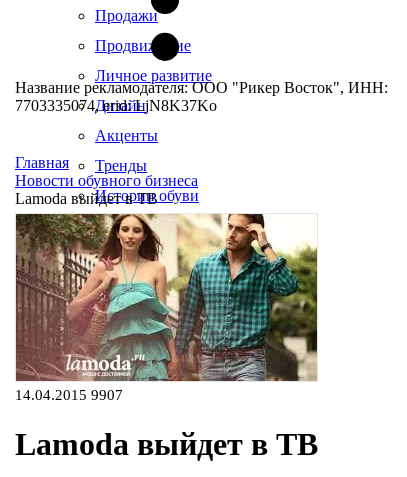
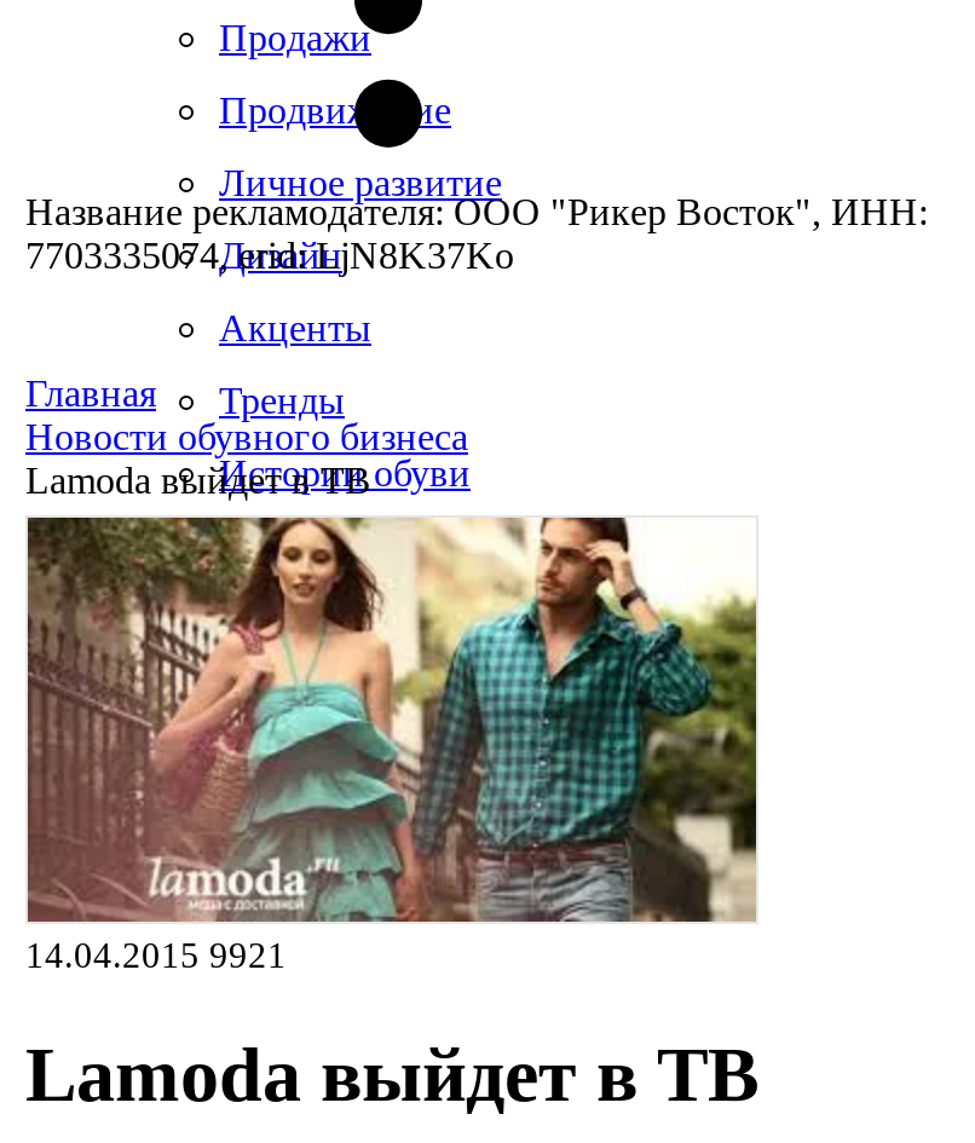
- 14.04.2015 9907
+ 14.04.2015 9921
